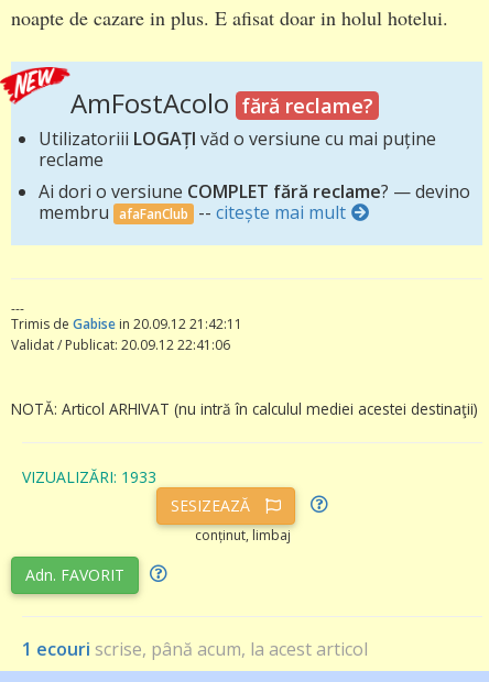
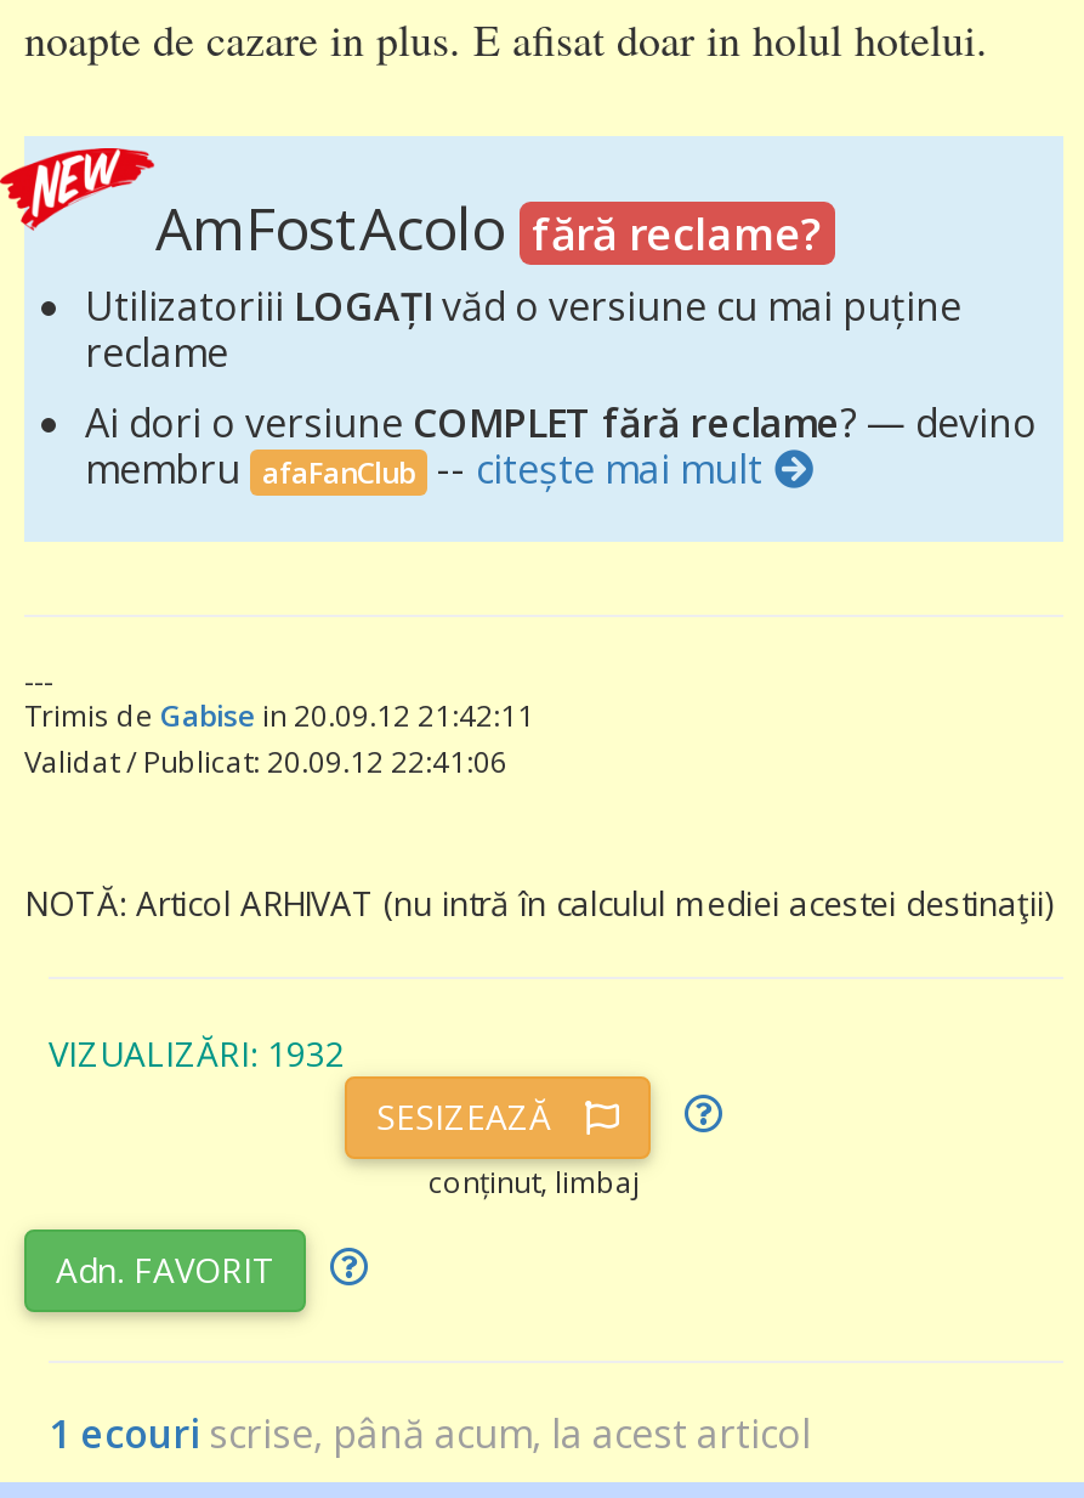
- VIZUALIZĂRI: 1933
+ VIZUALIZĂRI: 1932
